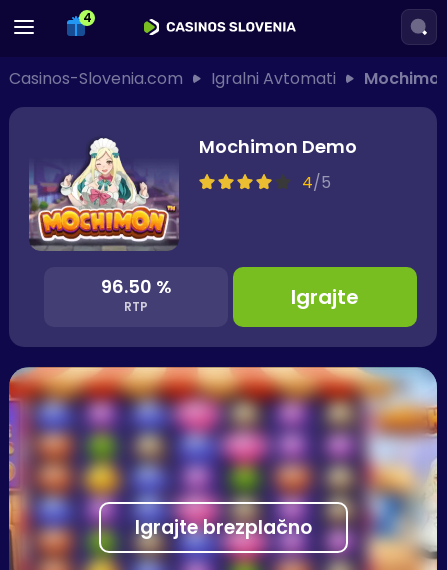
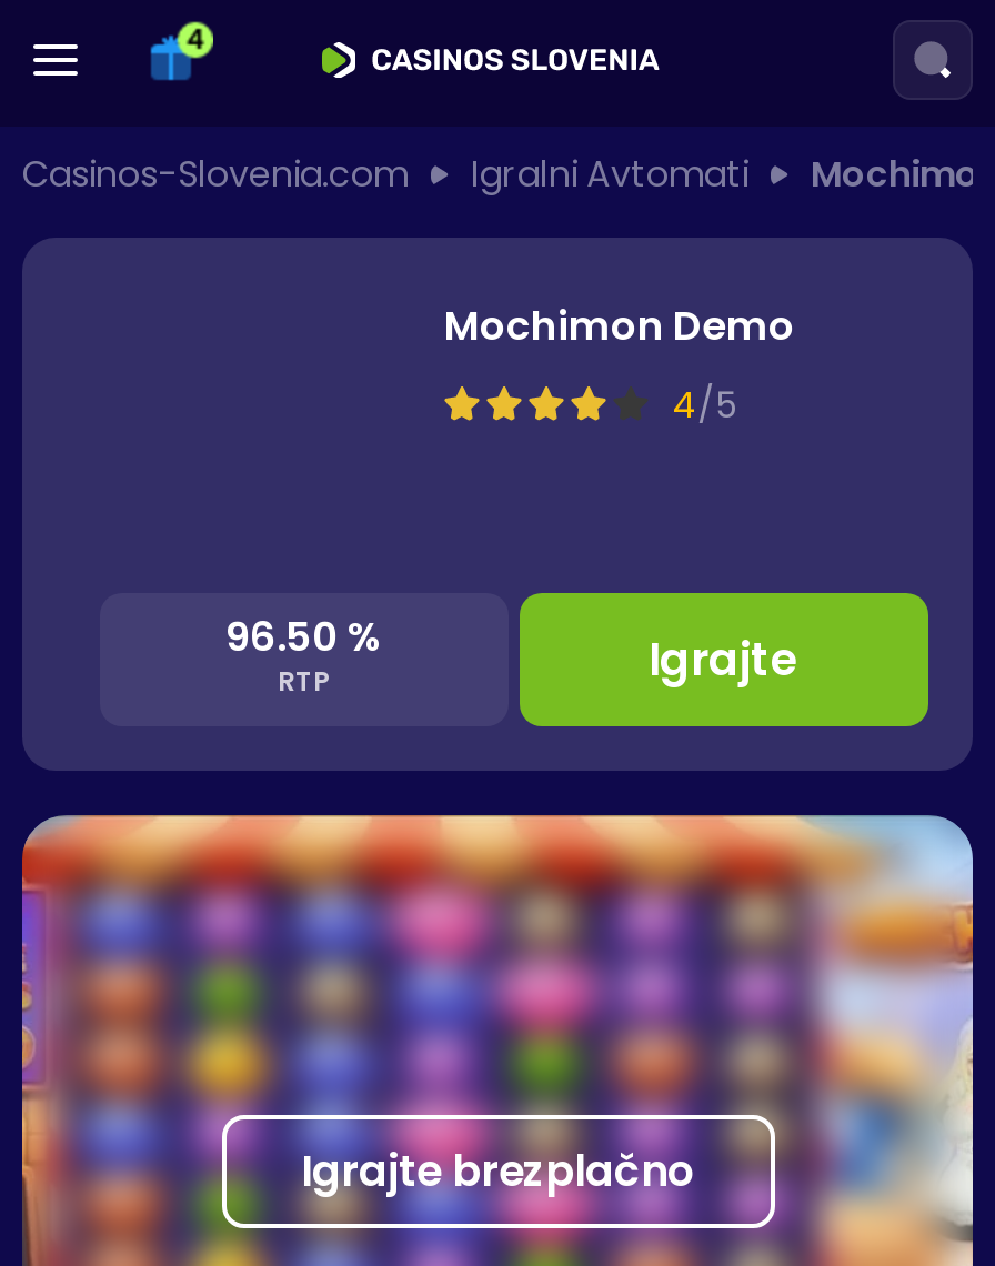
- [image]
